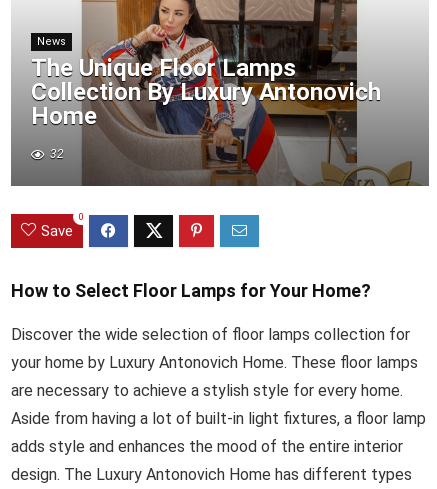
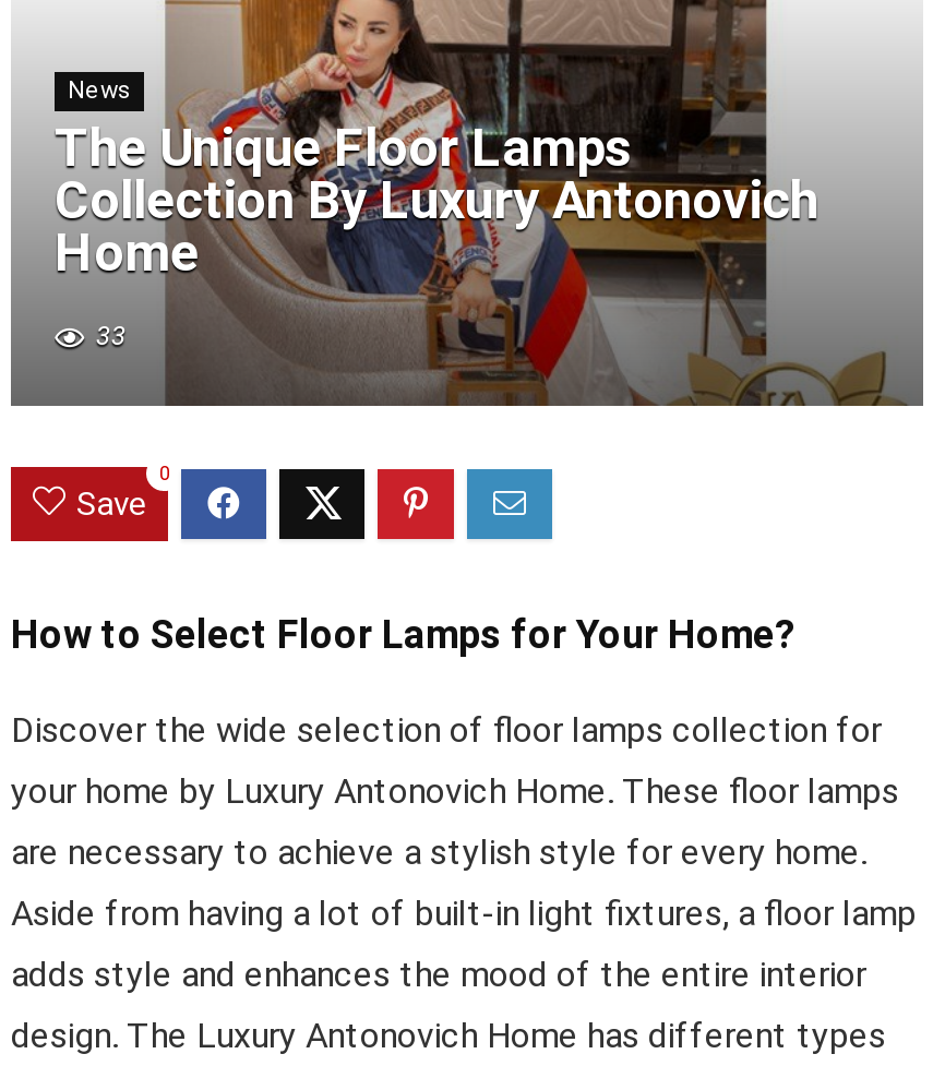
- 32
+ 33
